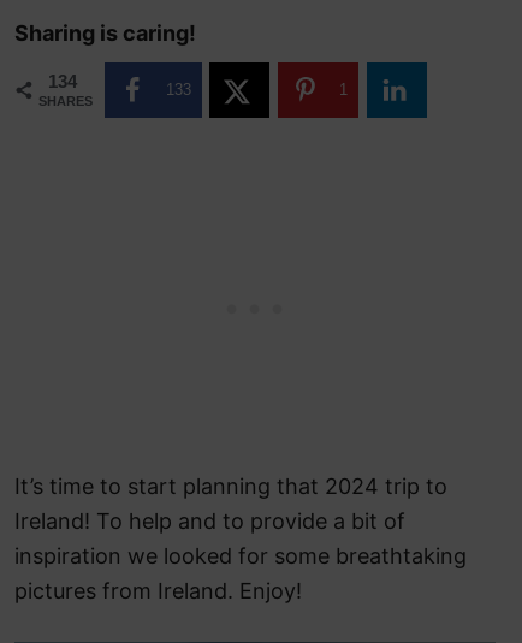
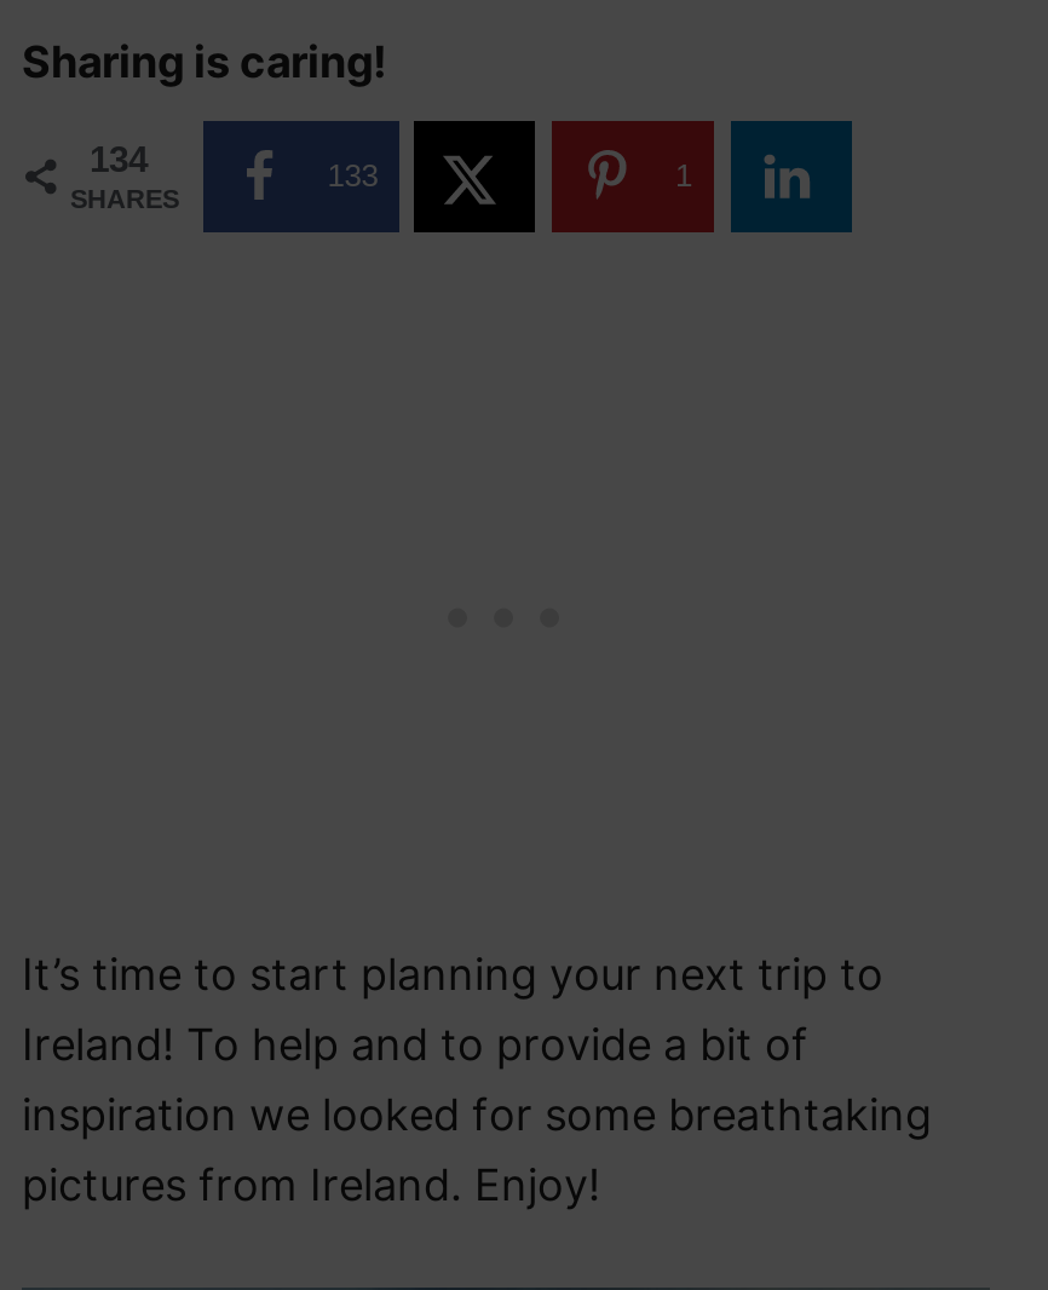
- It’s time to start planning that 2024 trip to
+ It’s time to start planning your next trip to
